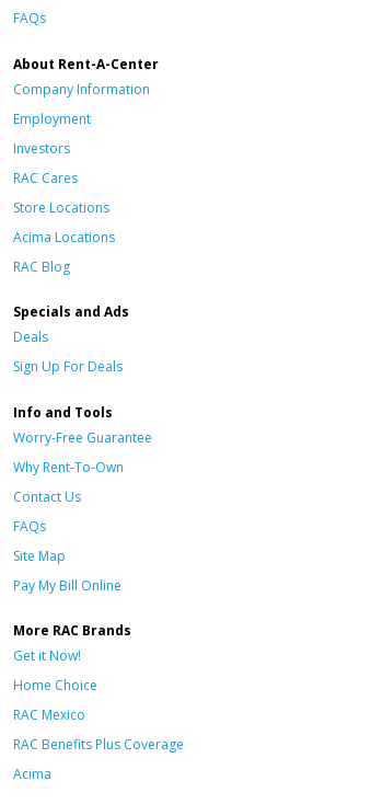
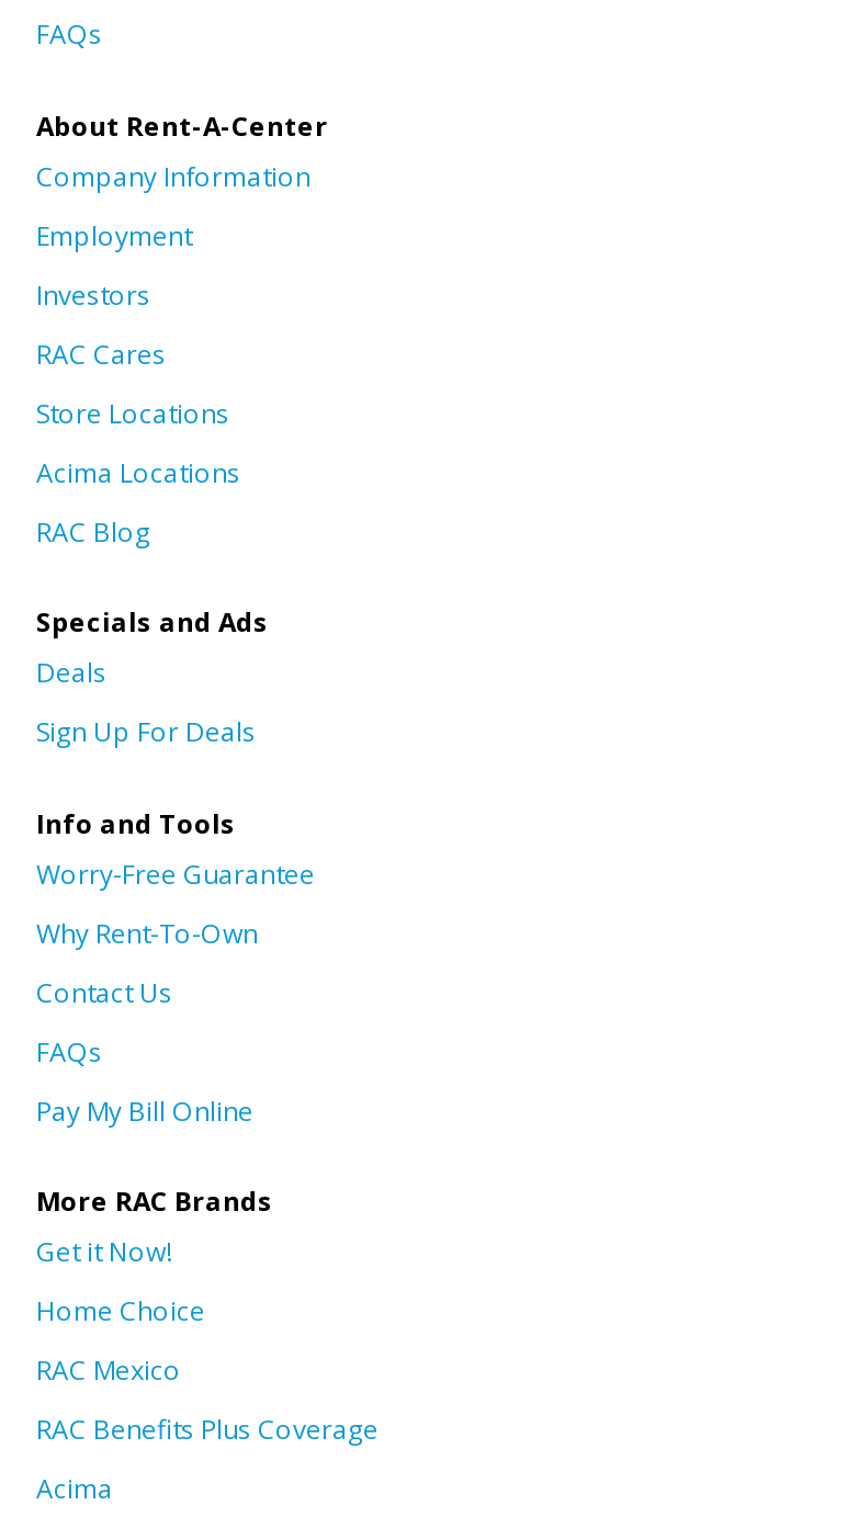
- Site Map
